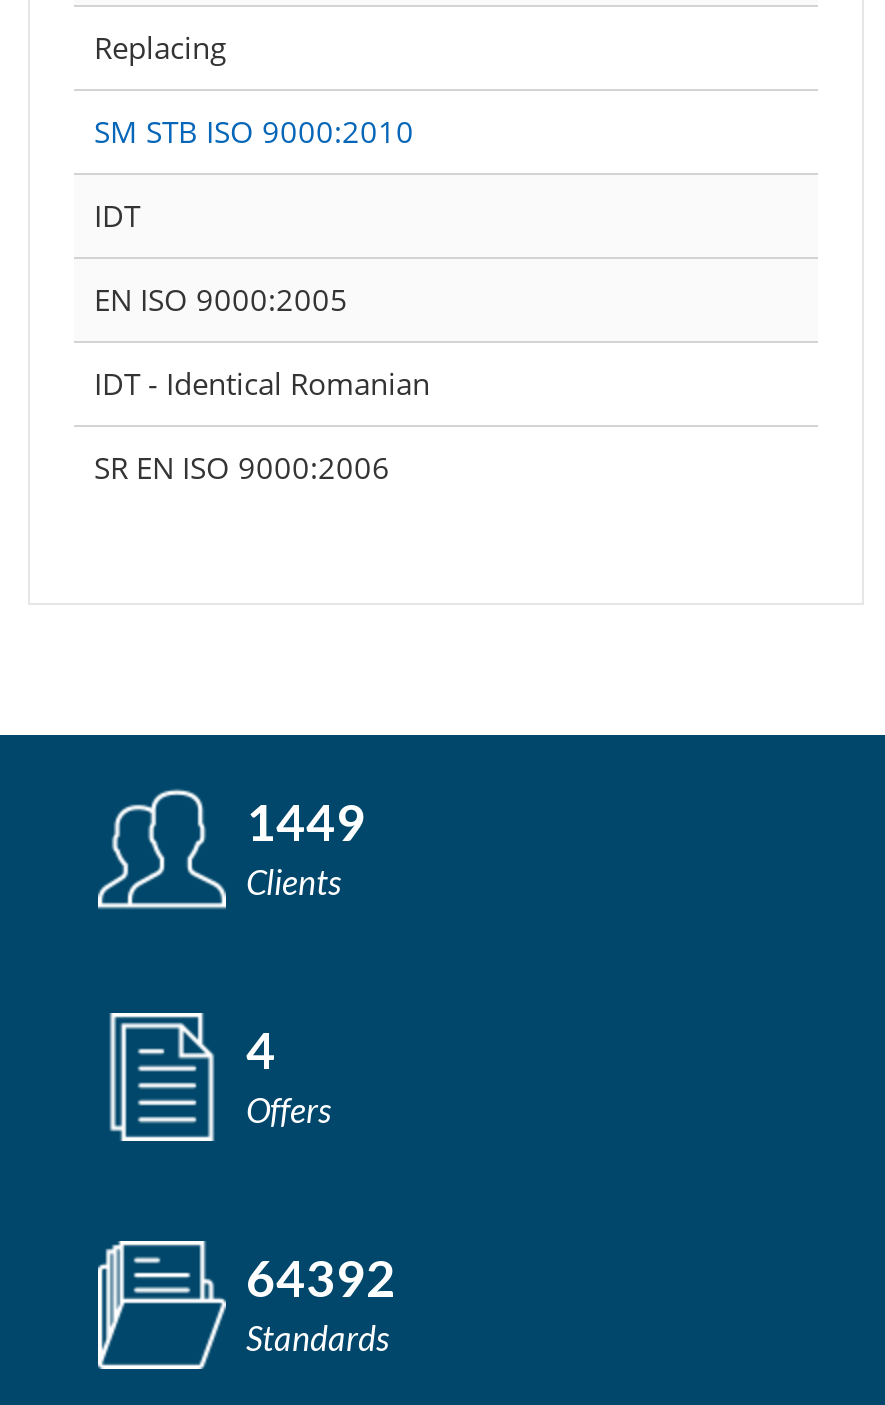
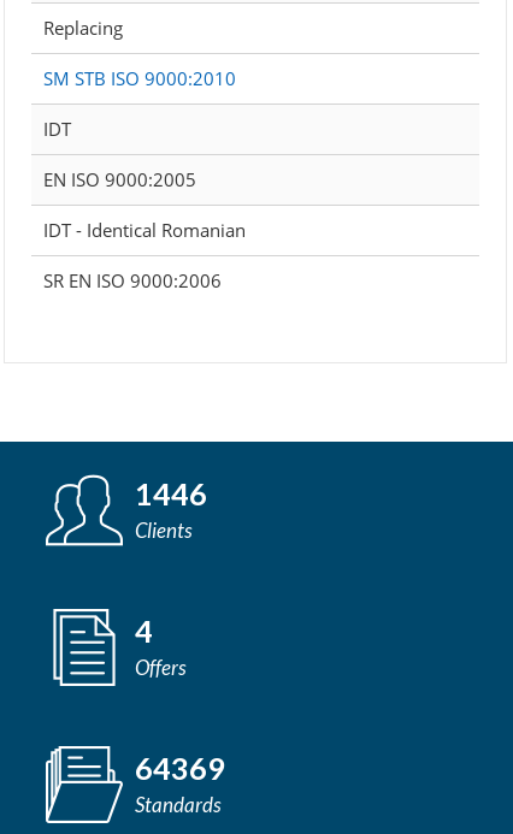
- 1449
+ 1446

- 64392
+ 64369
